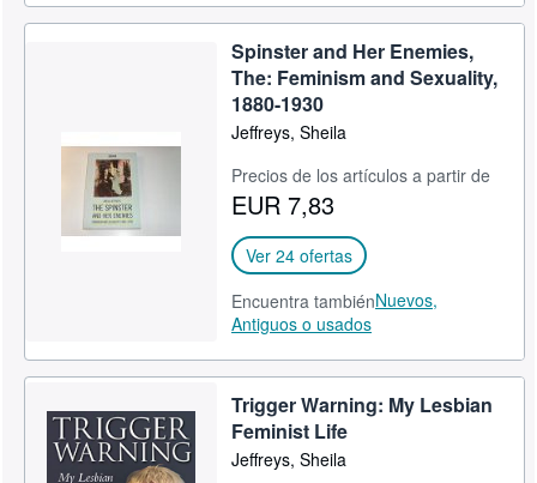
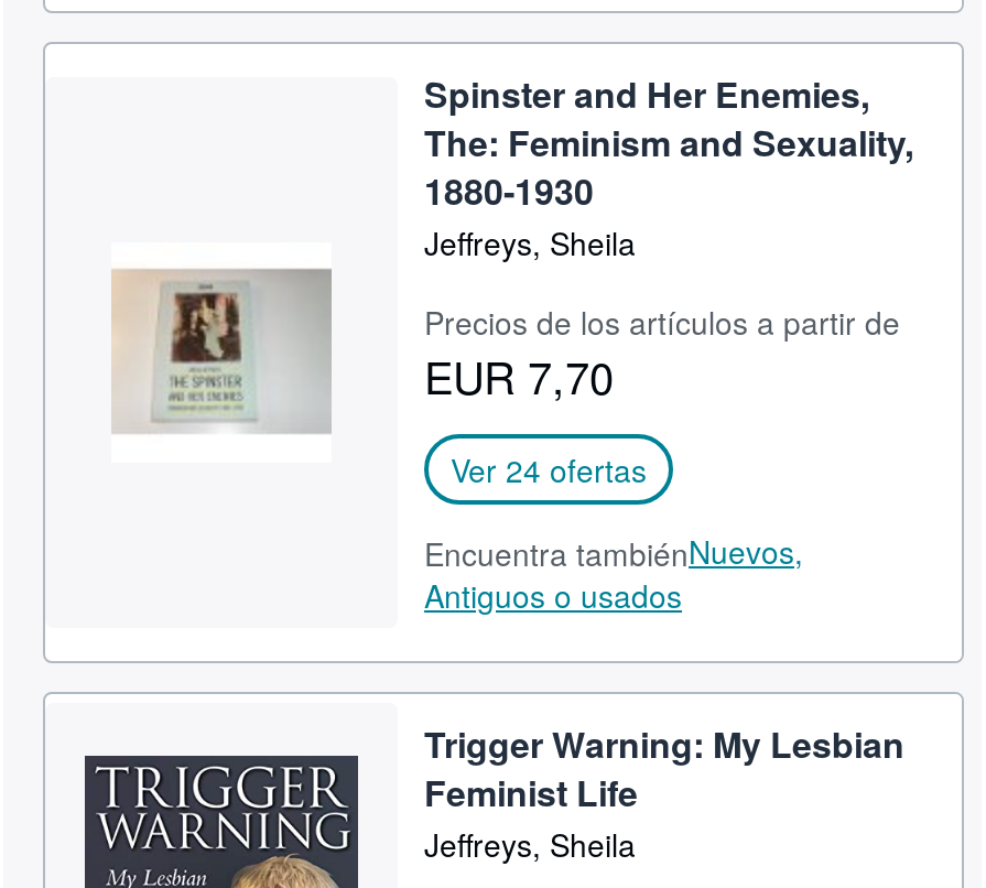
- EUR 7,83
+ EUR 7,70
